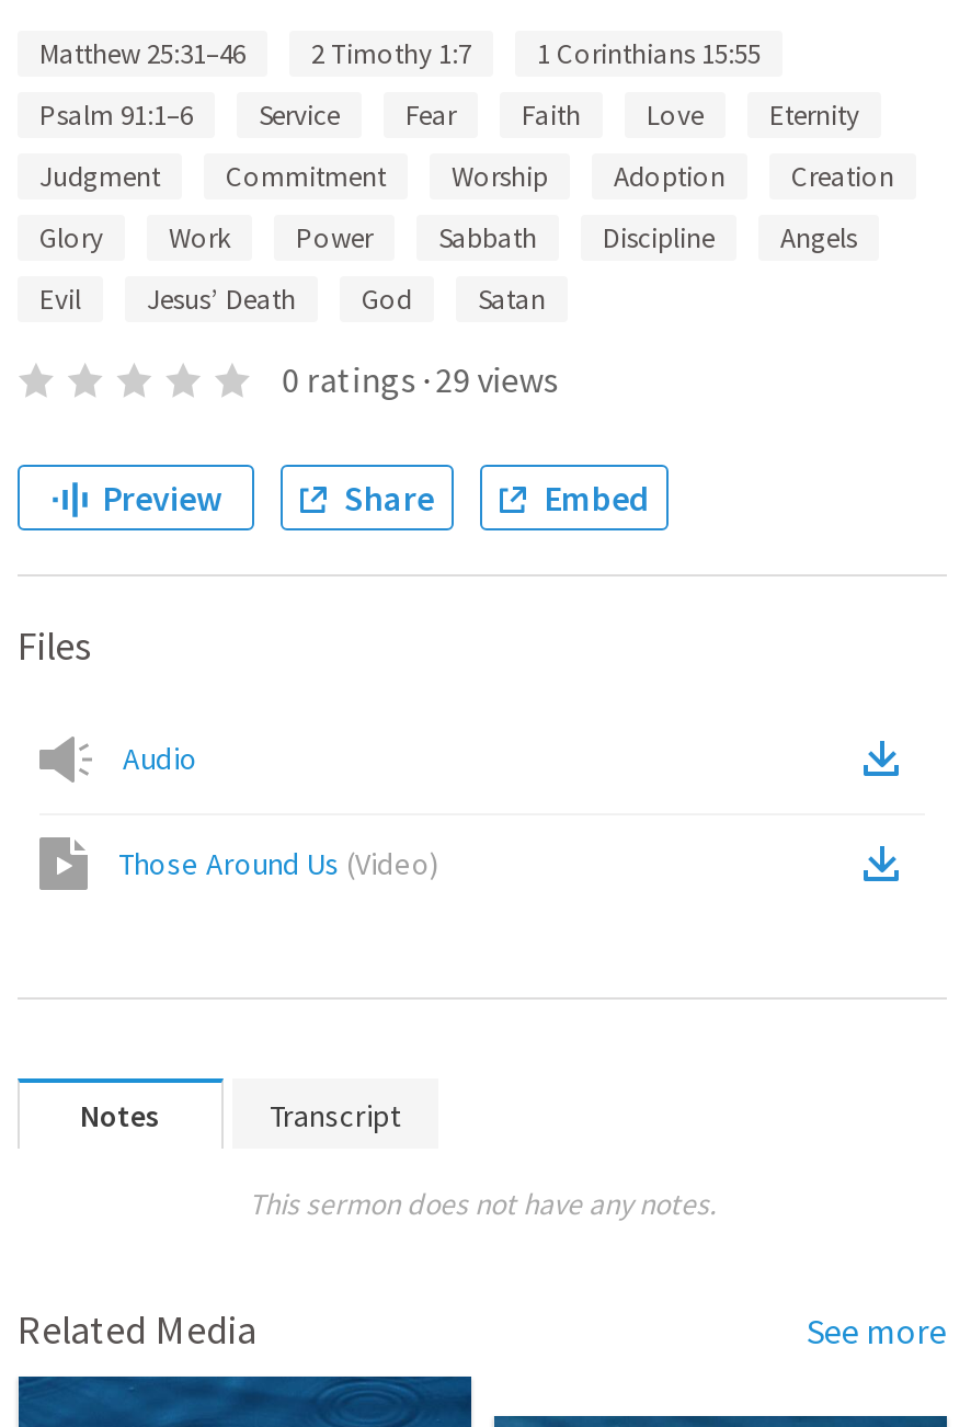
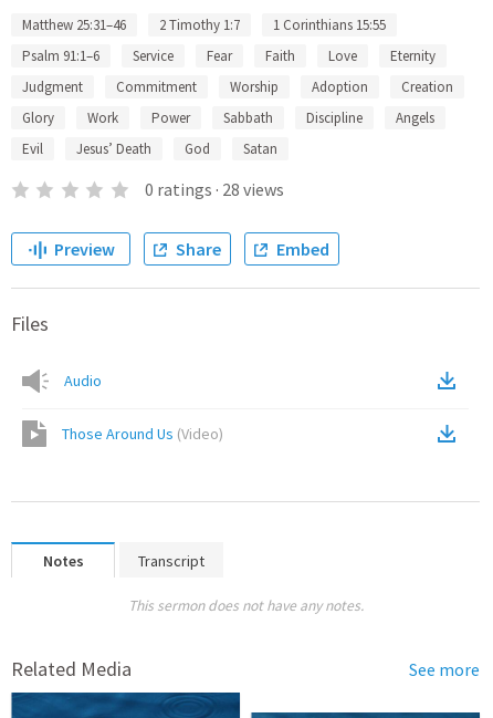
- 0 ratings · 29 views
+ 0 ratings · 28 views
